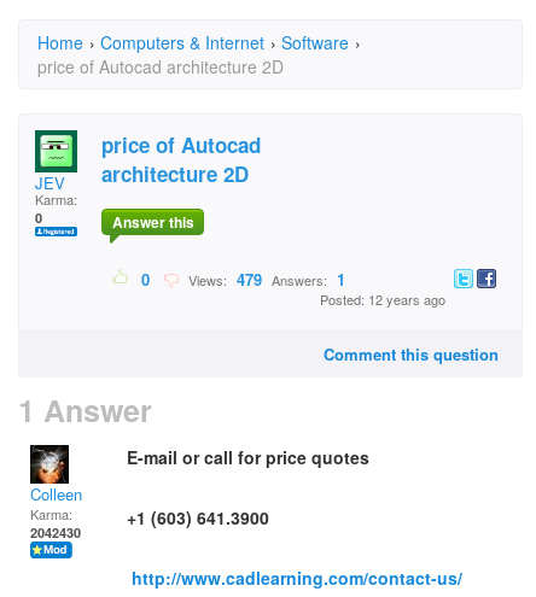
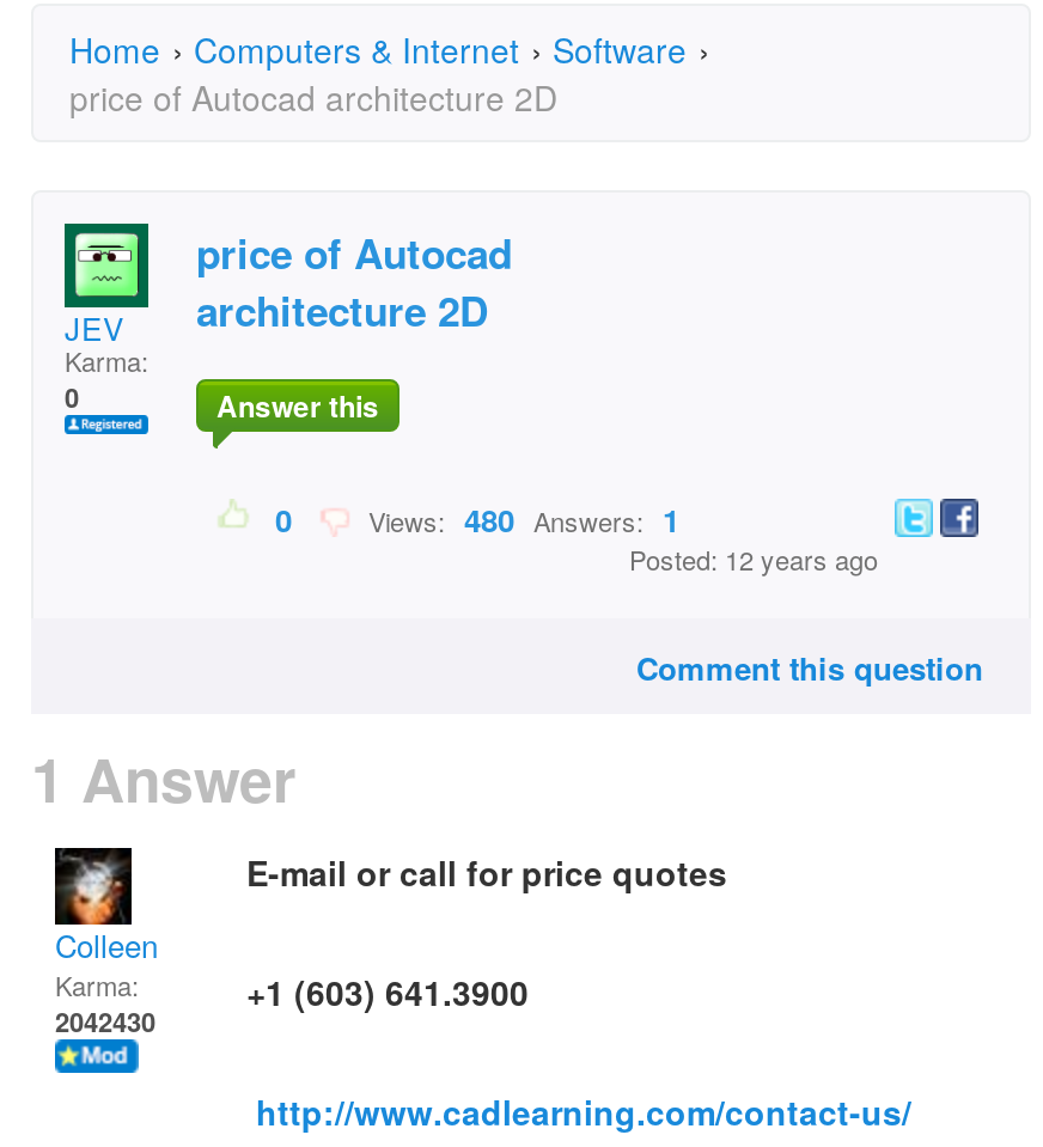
- Views: 479 Answers: 1
+ Views: 480 Answers: 1
